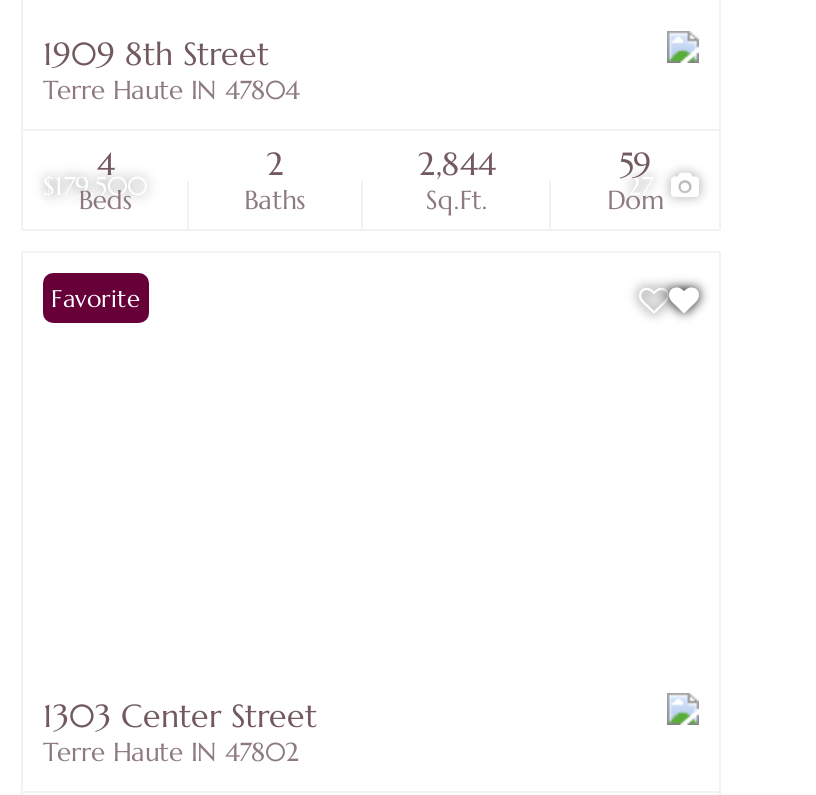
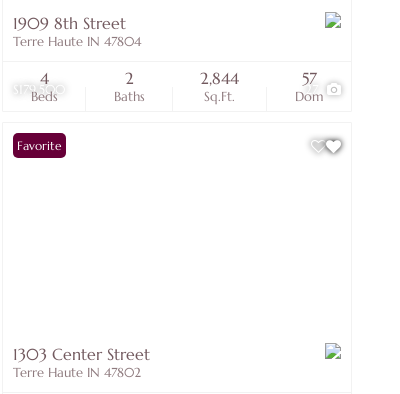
- 59
+ 57
